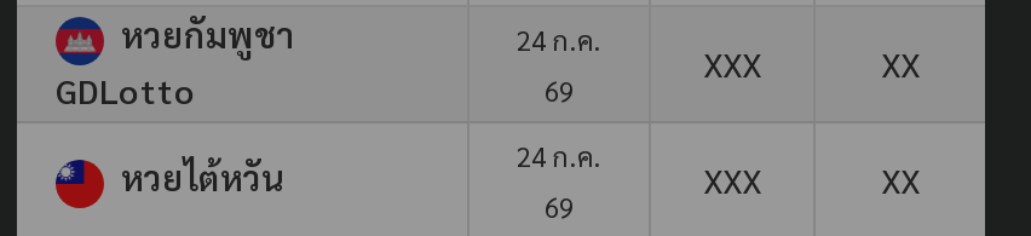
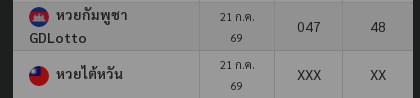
- 24 ก.ค.
+ 21 ก.ค.

- XXX
- XX
+ 047
+ 48

- 24 ก.ค.
+ 21 ก.ค.
